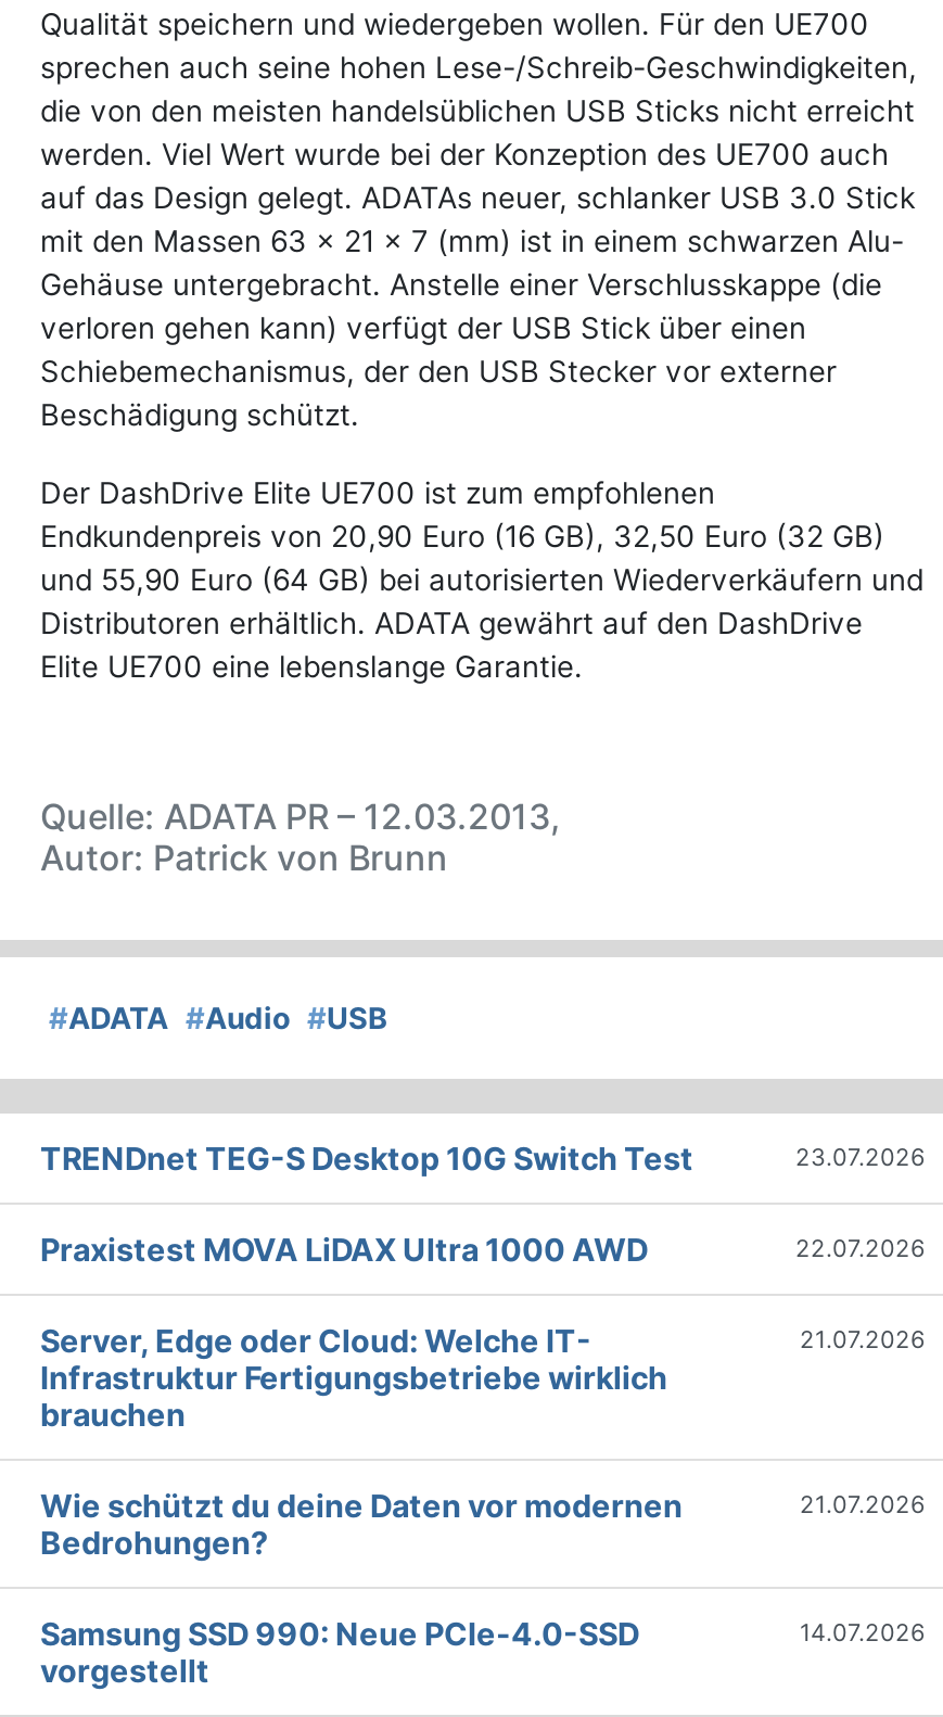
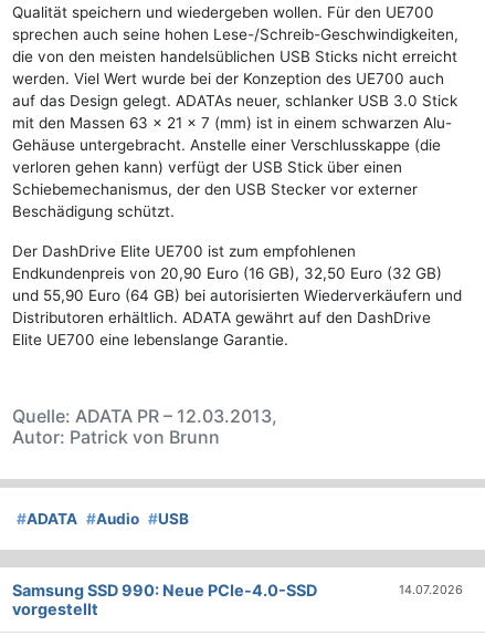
- TRENDnet TEG-S Desktop 10G Switch Test
- 23.07.2026
- Praxistest MOVA LiDAX Ultra 1000 AWD
- 22.07.2026
- Server, Edge oder Cloud: Welche IT-
- Infrastruktur Fertigungsbetriebe wirklich
- brauchen

- 21.07.2026

- Wie schützt du deine Daten vor modernen
- Bedrohungen?

- 21.07.2026
